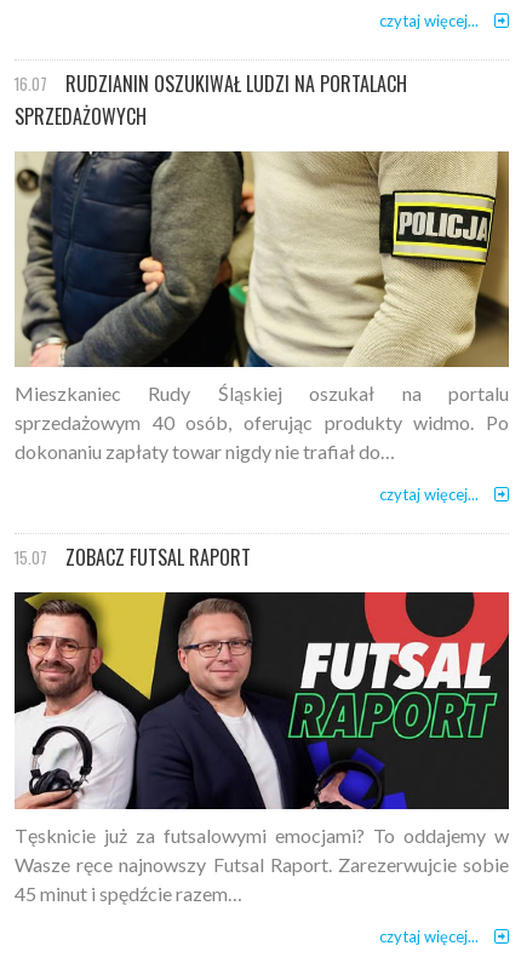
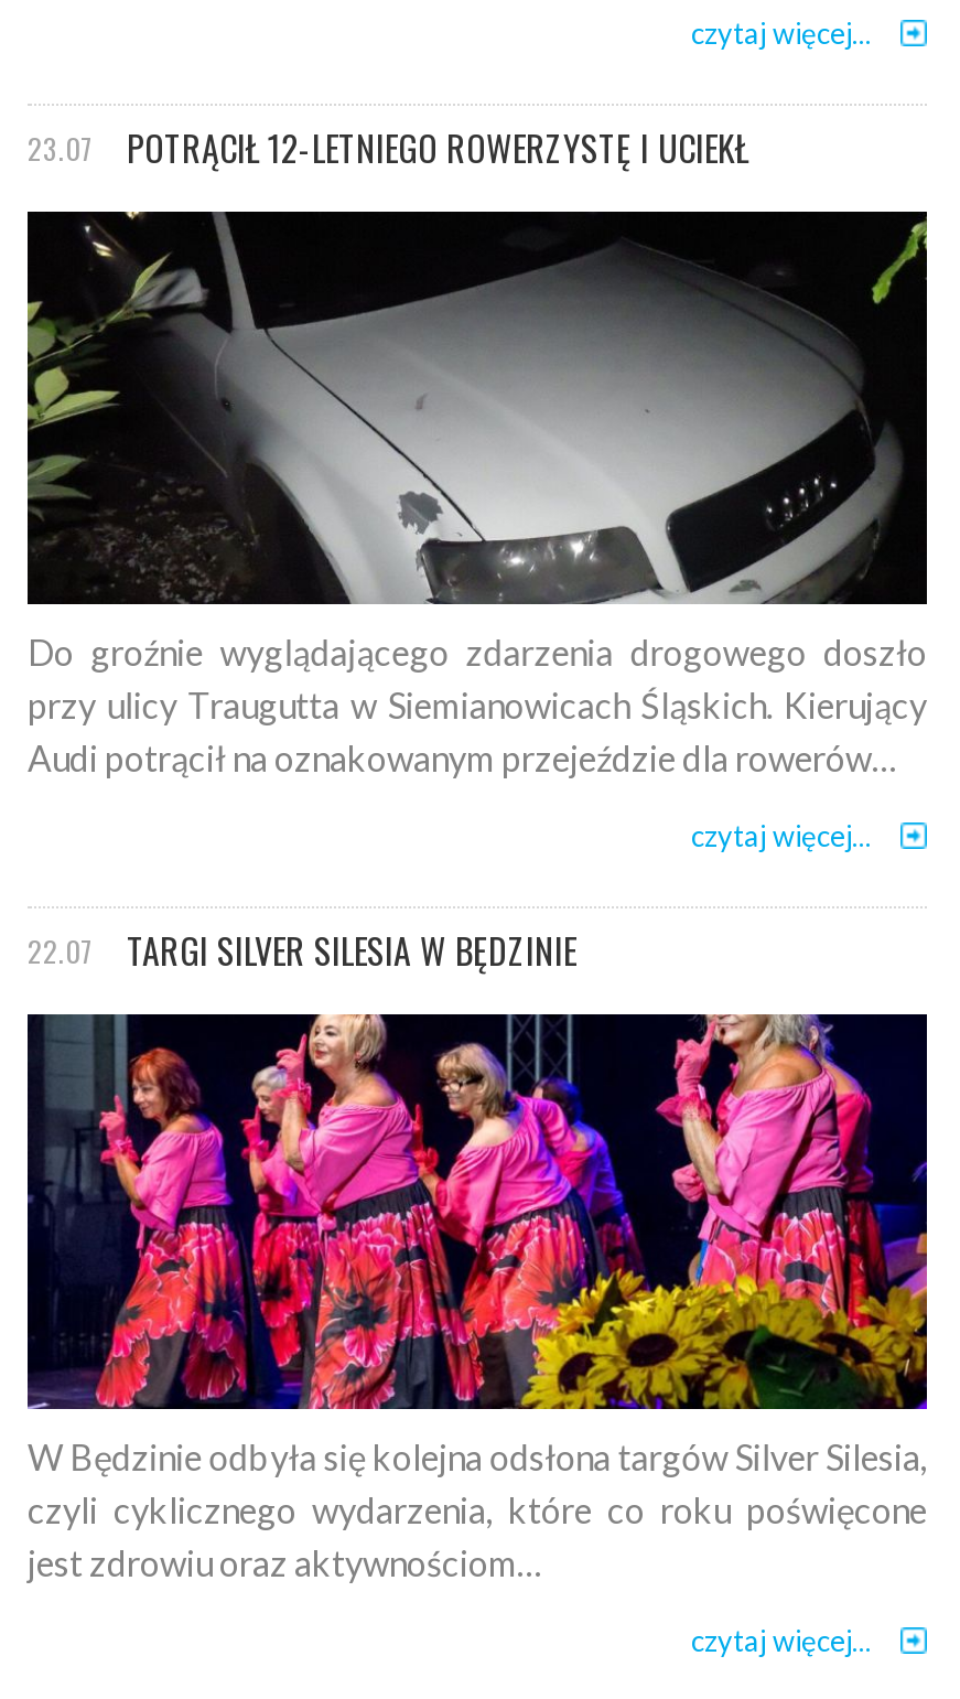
- 16.07
- RUDZIANIN OSZUKIWAŁ LUDZI NA PORTALACH
- SPRZEDAŻOWYCH
+ 23.07
+ POTRĄCIŁ 12-LETNIEGO ROWERZYSTĘ I UCIEKŁ

- [image]
- Mieszkaniec Rudy Śląskiej oszukał na portalu
- sprzedażowym 40 osób, oferując produkty widmo. Po
- dokonaniu zapłaty towar nigdy nie trafiał do…
+ [image]
+ Do groźnie wyglądającego zdarzenia drogowego doszło
+ przy ulicy Traugutta w Siemianowicach Śląskich. Kierujący
+ Audi potrącił na oznakowanym przejeździe dla rowerów…

- 15.07
- ZOBACZ FUTSAL RAPORT
+ 22.07
+ TARGI SILVER SILESIA W BĘDZINIE

- [image]
- Tęsknicie już za futsalowymi emocjami? To oddajemy w
- Wasze ręce najnowszy Futsal Raport. Zarezerwujcie sobie
- 45 minut i spędźcie razem…
+ [image]
+ W Będzinie odbyła się kolejna odsłona targów Silver Silesia,
+ czyli cyklicznego wydarzenia, które co roku poświęcone
+ jest zdrowiu oraz aktywnościom…
